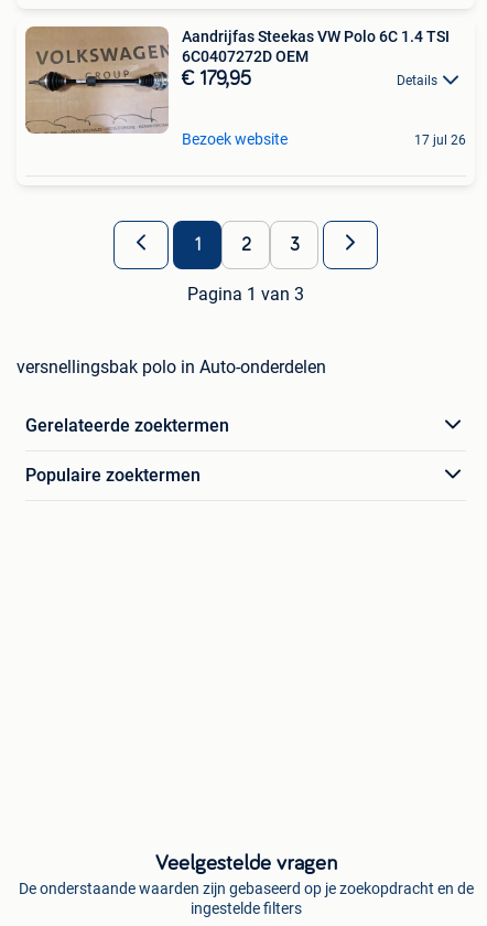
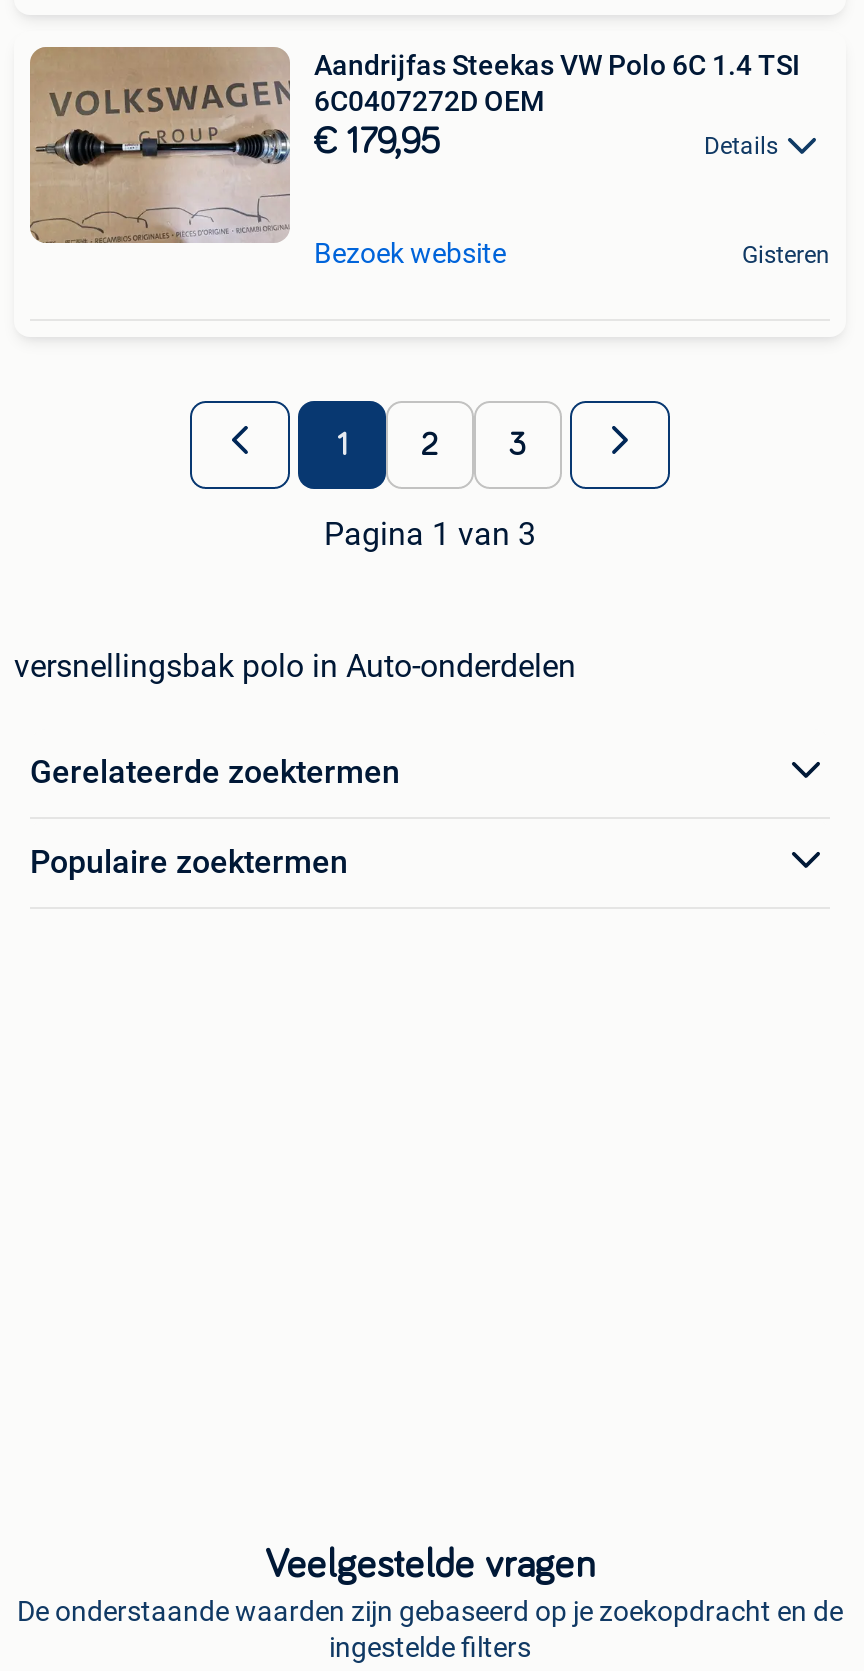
- 17 jul 26
+ Gisteren
